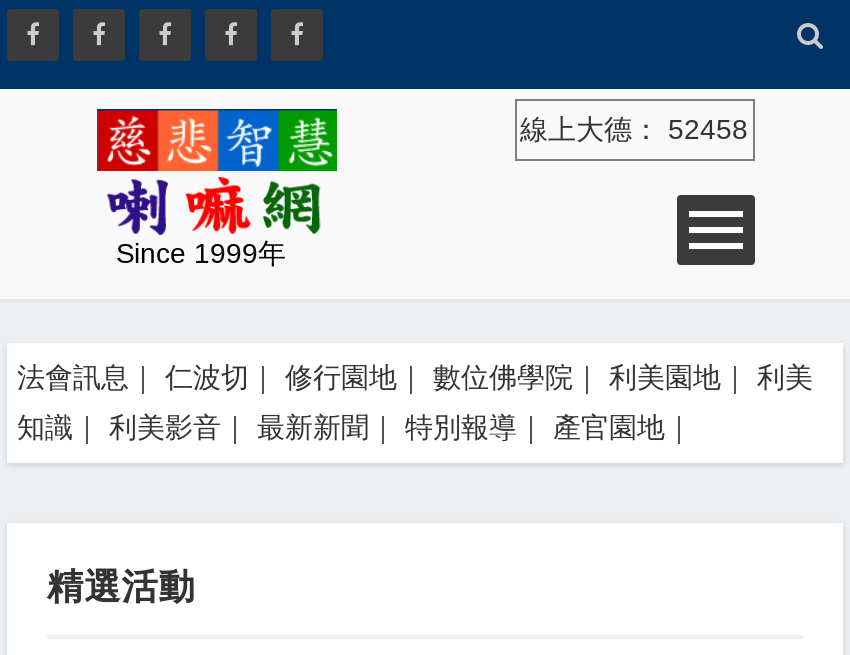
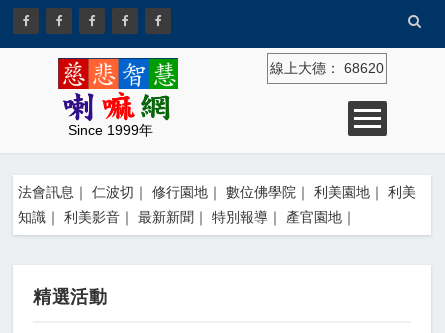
- 線上大德：52458
+ 線上大德：68620
